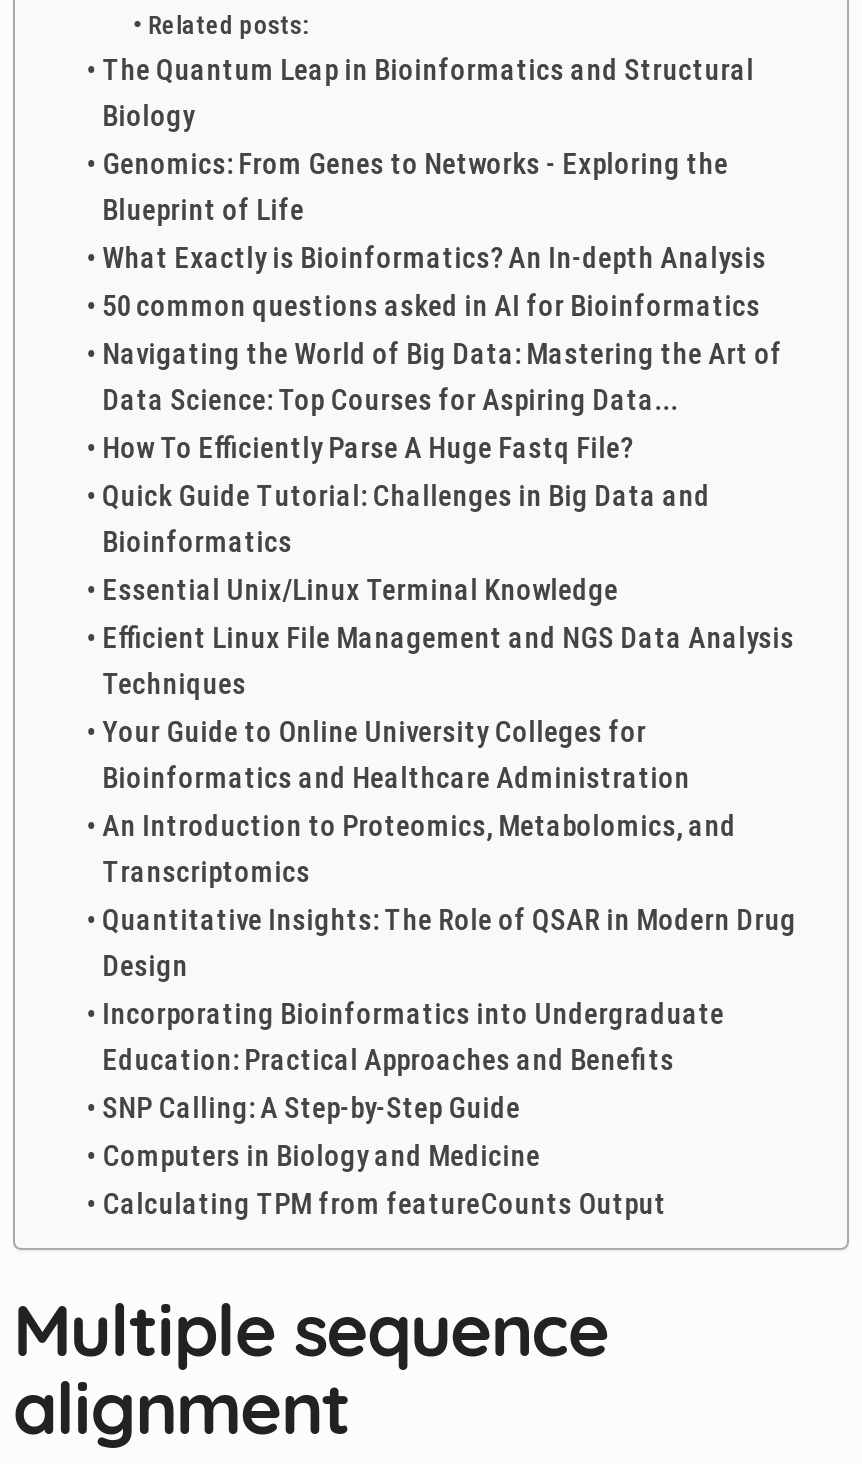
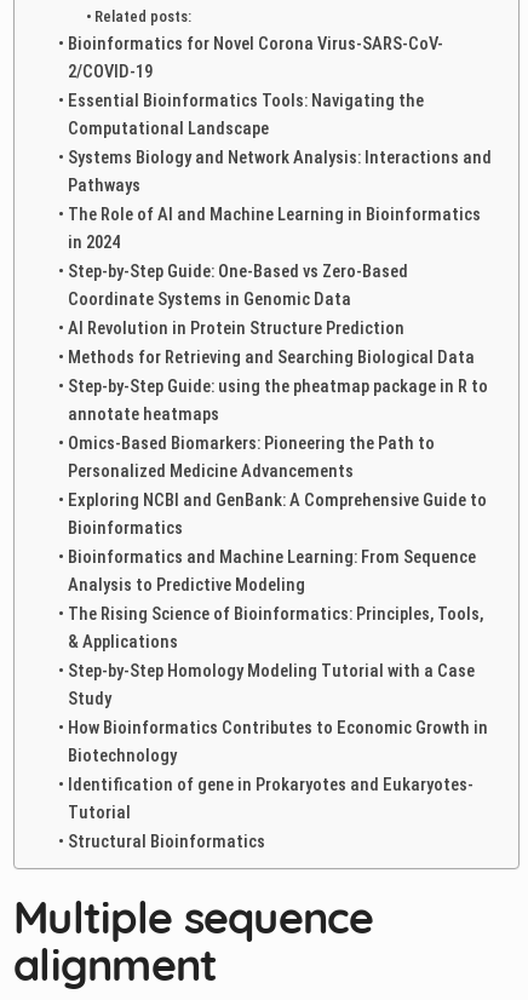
- The Quantum Leap in Bioinformatics and Structural
- Biology
- Genomics: From Genes to Networks - Exploring the
- Blueprint of Life
- What Exactly is Bioinformatics? An In-depth Analysis
- 50 common questions asked in AI for Bioinformatics
- Navigating the World of Big Data: Mastering the Art of
- Data Science: Top Courses for Aspiring Data...
- How To Efficiently Parse A Huge Fastq File?
- Quick Guide Tutorial: Challenges in Big Data and
+ Bioinformatics for Novel Corona Virus-SARS-CoV-
+ 2/COVID-19
+ Essential Bioinformatics Tools: Navigating the
+ Computational Landscape
+ Systems Biology and Network Analysis: Interactions and
+ Pathways
+ The Role of AI and Machine Learning in Bioinformatics
+ in 2024
+ Step-by-Step Guide: One-Based vs Zero-Based
+ Coordinate Systems in Genomic Data
+ AI Revolution in Protein Structure Prediction
+ Methods for Retrieving and Searching Biological Data
+ Step-by-Step Guide: using the pheatmap package in R to
+ annotate heatmaps
+ Omics-Based Biomarkers: Pioneering the Path to
+ Personalized Medicine Advancements
+ Exploring NCBI and GenBank: A Comprehensive Guide to

moved down: Bioinformatics

- Essential Unix/Linux Terminal Knowledge
- Efficient Linux File Management and NGS Data Analysis
- Techniques
- Your Guide to Online University Colleges for
- Bioinformatics and Healthcare Administration
- An Introduction to Proteomics, Metabolomics, and
- Transcriptomics
- Quantitative Insights: The Role of QSAR in Modern Drug
- Design
- Incorporating Bioinformatics into Undergraduate
- Education: Practical Approaches and Benefits
- SNP Calling: A Step-by-Step Guide
- Computers in Biology and Medicine
- Calculating TPM from featureCounts Output
+ Bioinformatics and Machine Learning: From Sequence
+ Analysis to Predictive Modeling
+ The Rising Science of Bioinformatics: Principles, Tools,
+ & Applications
+ Step-by-Step Homology Modeling Tutorial with a Case
+ Study
+ How Bioinformatics Contributes to Economic Growth in
+ Biotechnology
+ Identification of gene in Prokaryotes and Eukaryotes-
+ Tutorial
+ Structural Bioinformatics
